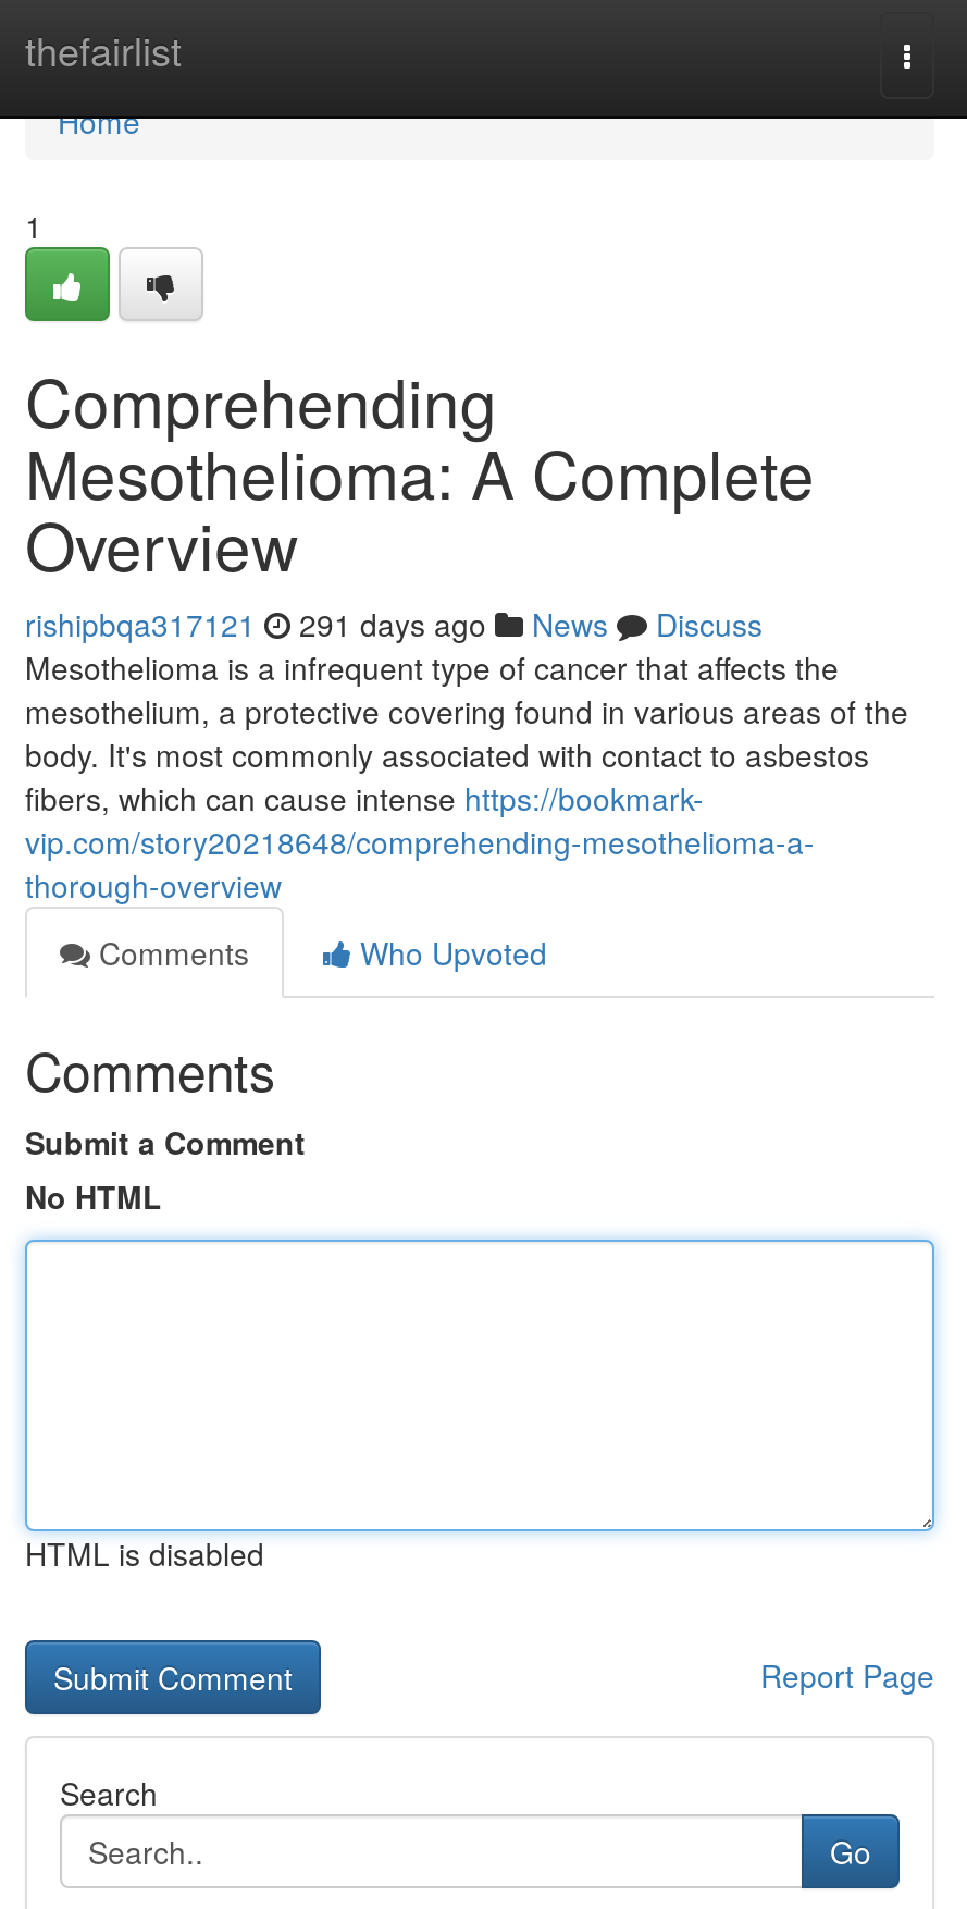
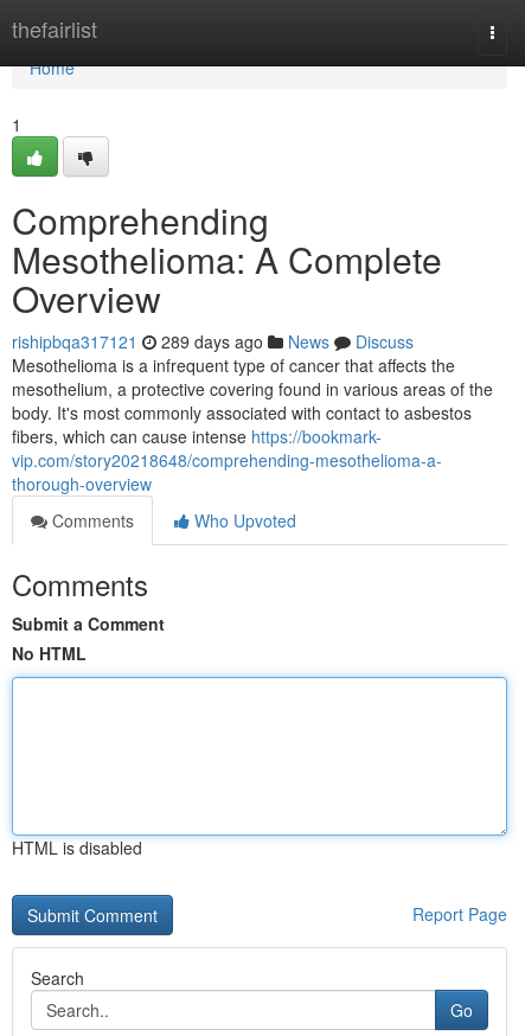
- rishipbqa317121 291 days ago News Discuss
+ rishipbqa317121 289 days ago News Discuss
